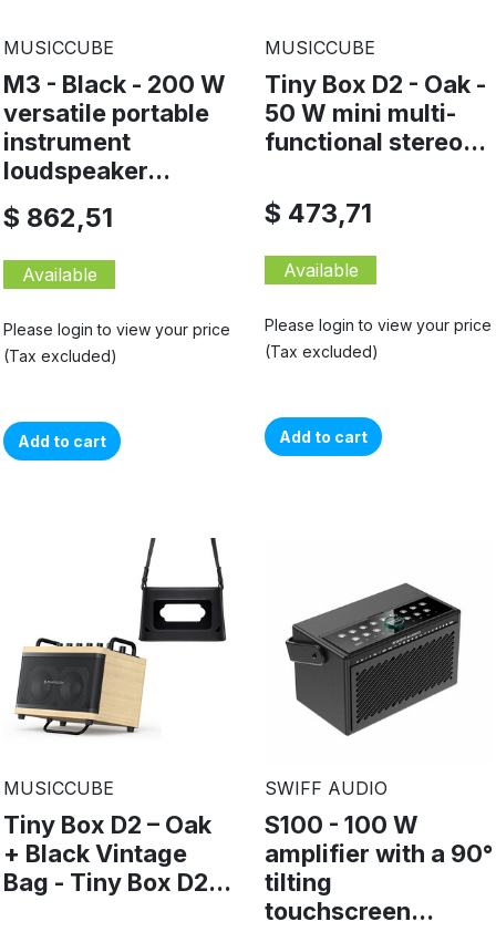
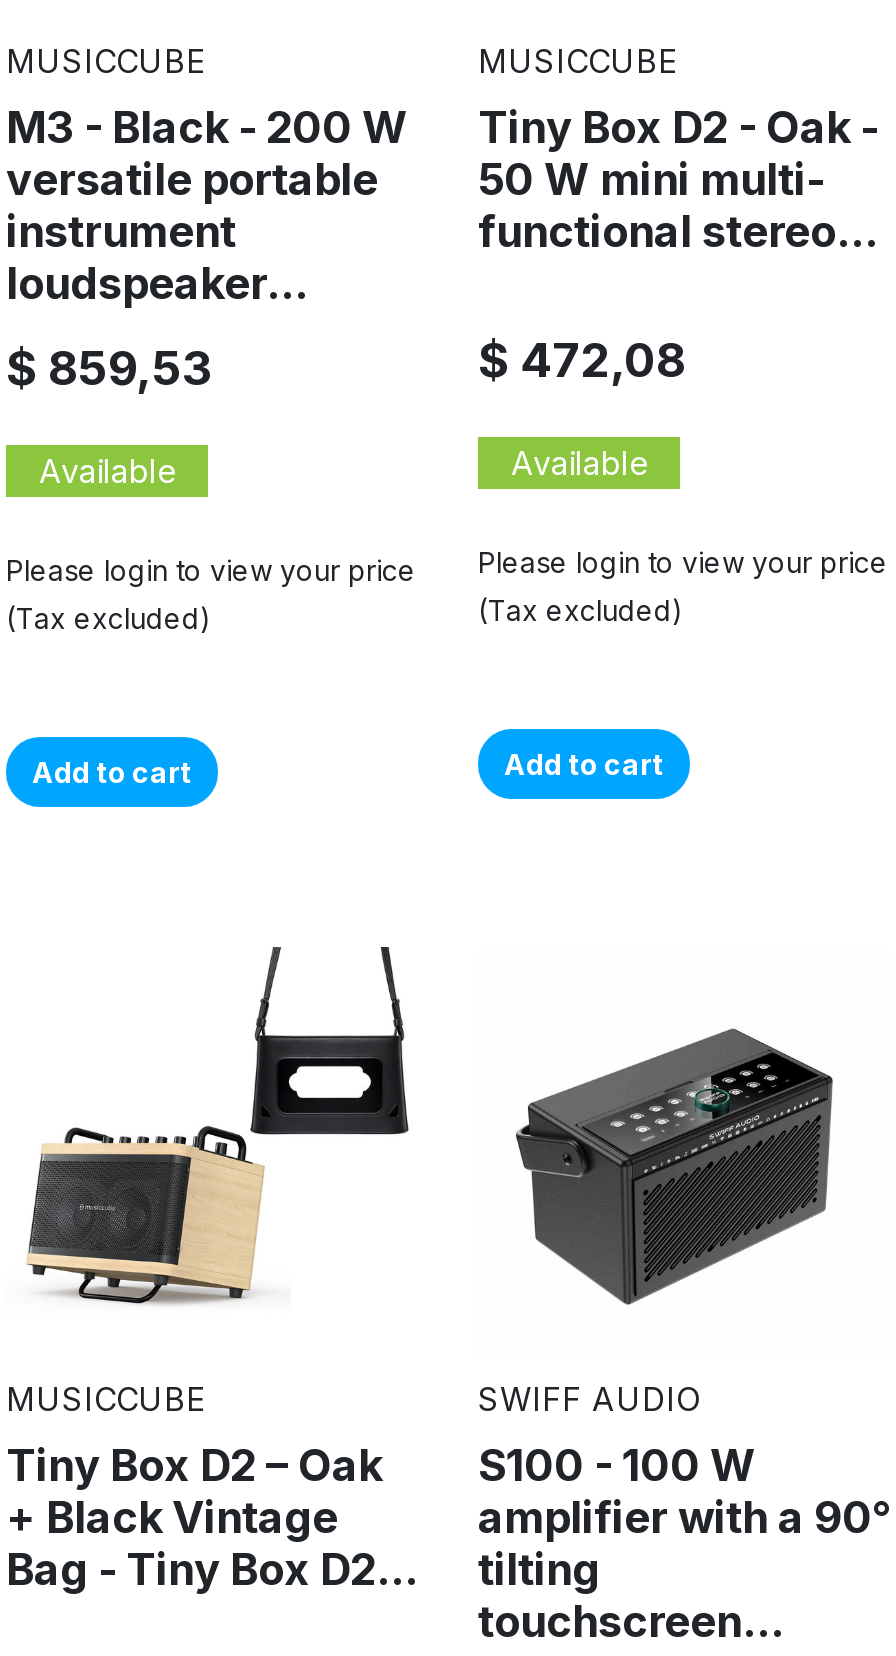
- $ 862,51
+ $ 859,53

- $ 473,71
+ $ 472,08
